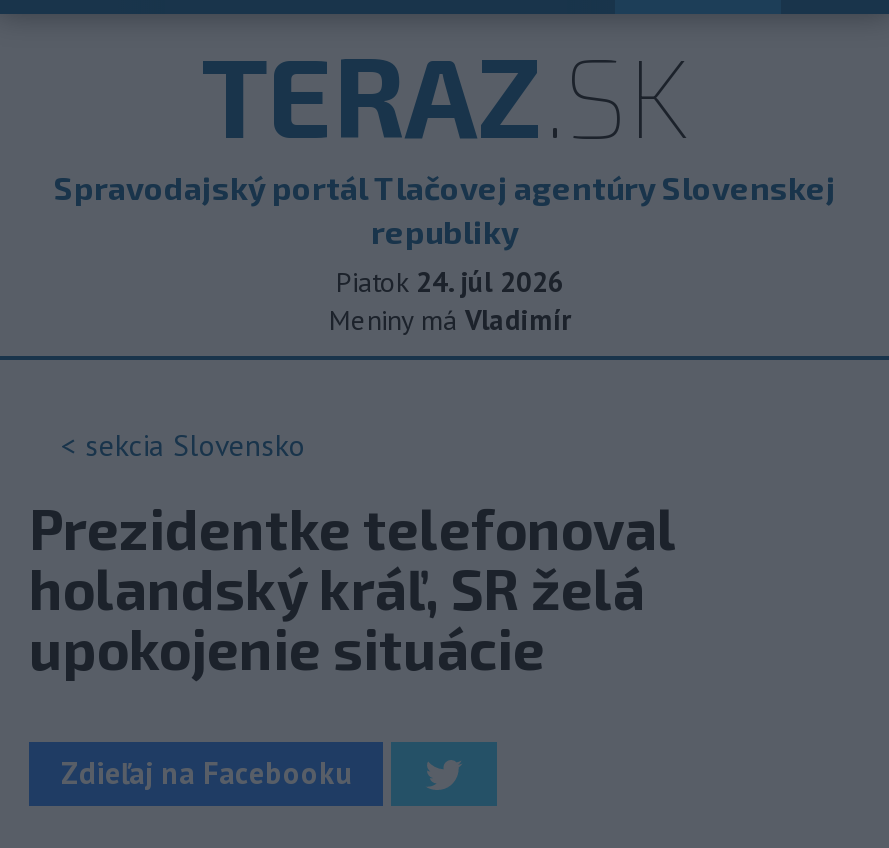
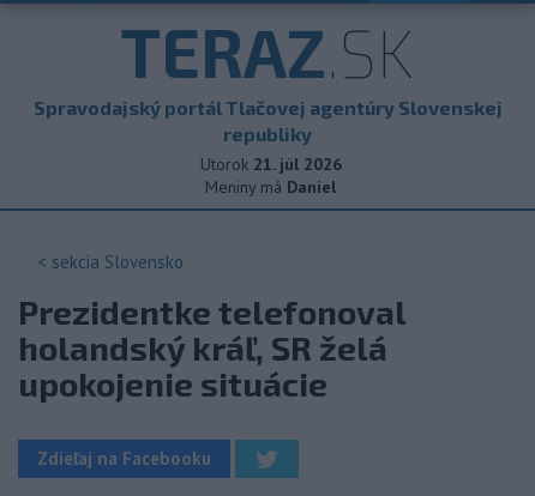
- Piatok 24. júl 2026
+ Utorok 21. júl 2026

- Meniny má Vladimír
+ Meniny má Daniel
